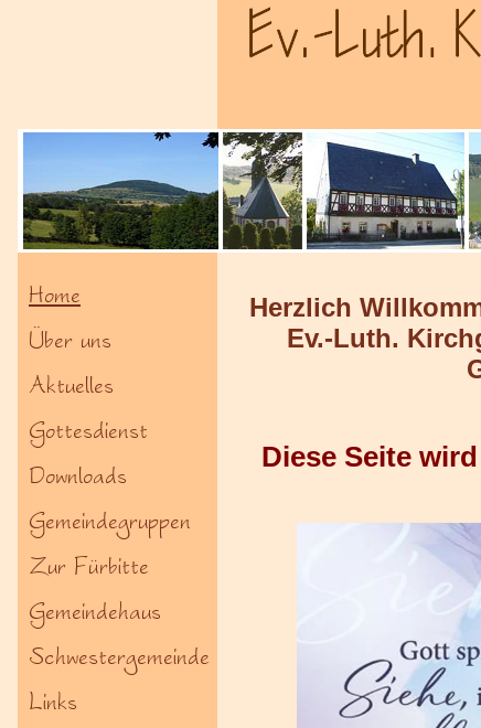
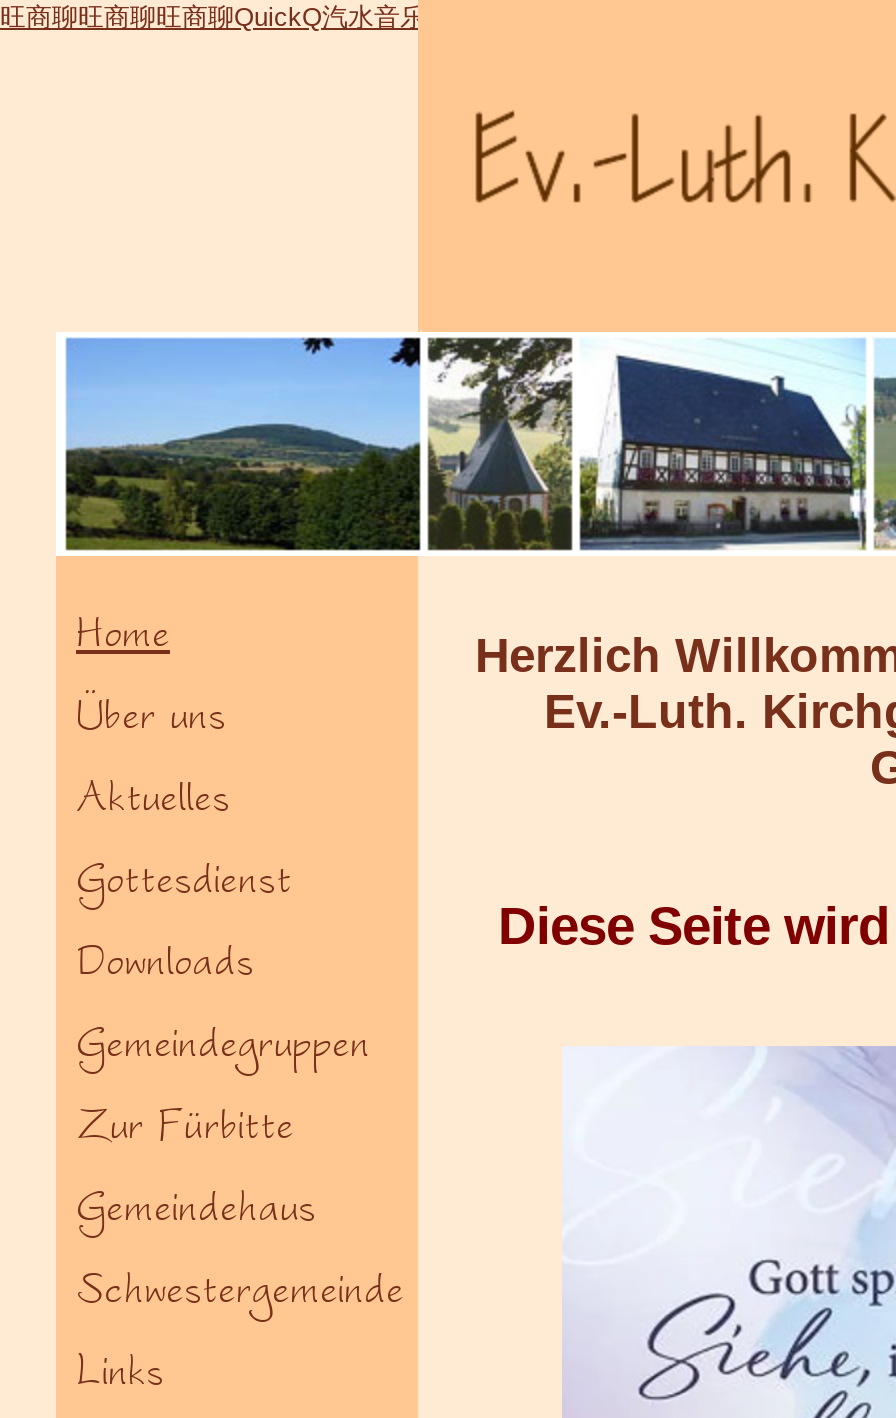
+ 旺商聊旺商聊旺商聊QuickQ汽水音乐
